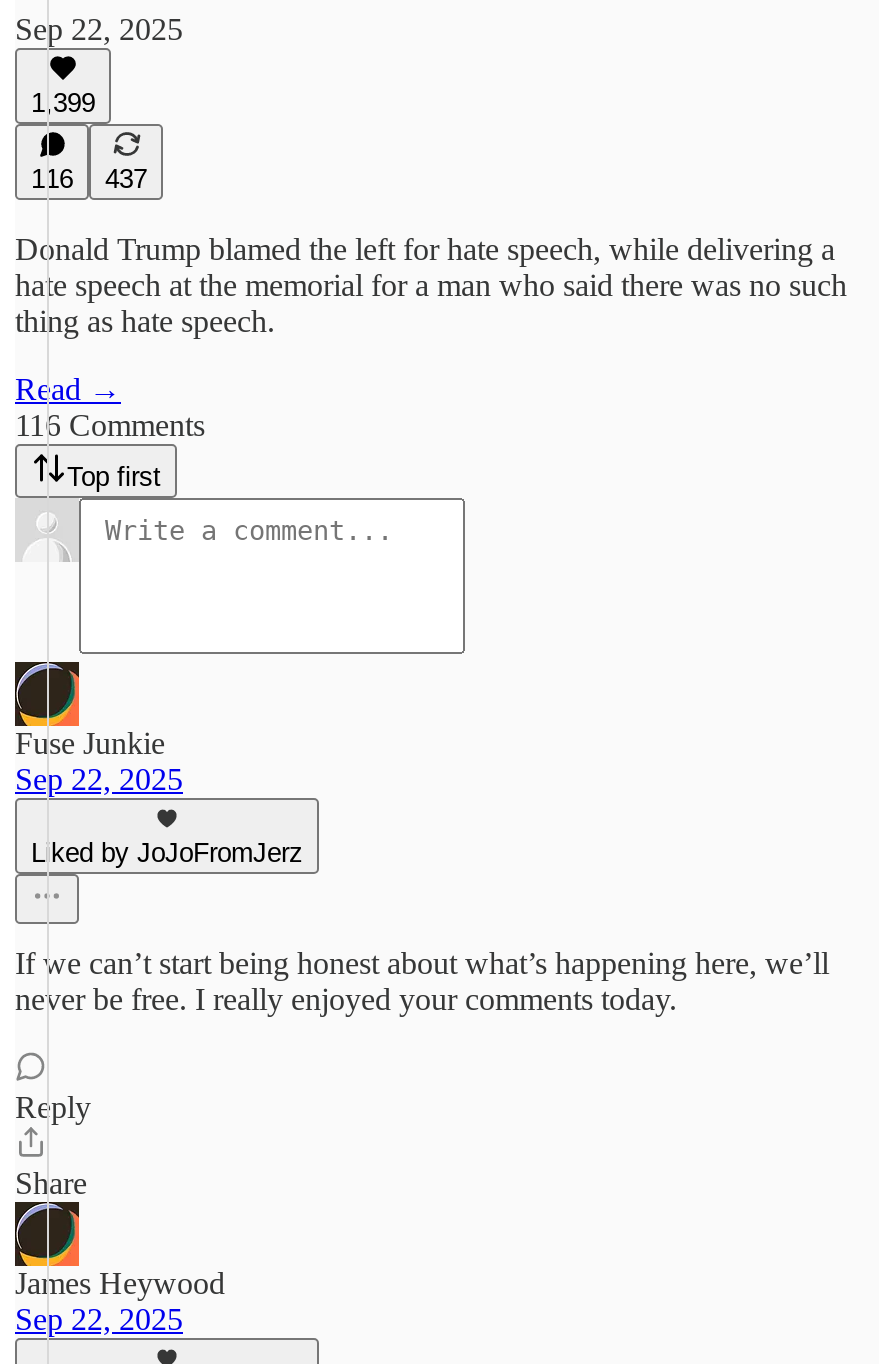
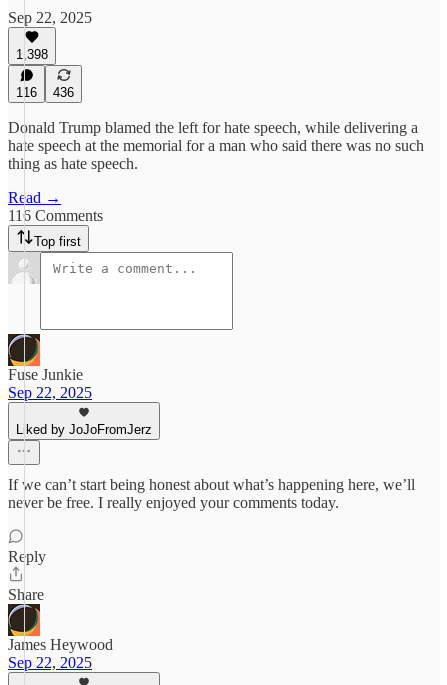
- 1,399
+ 1,398

- 116 437
+ 116 436
